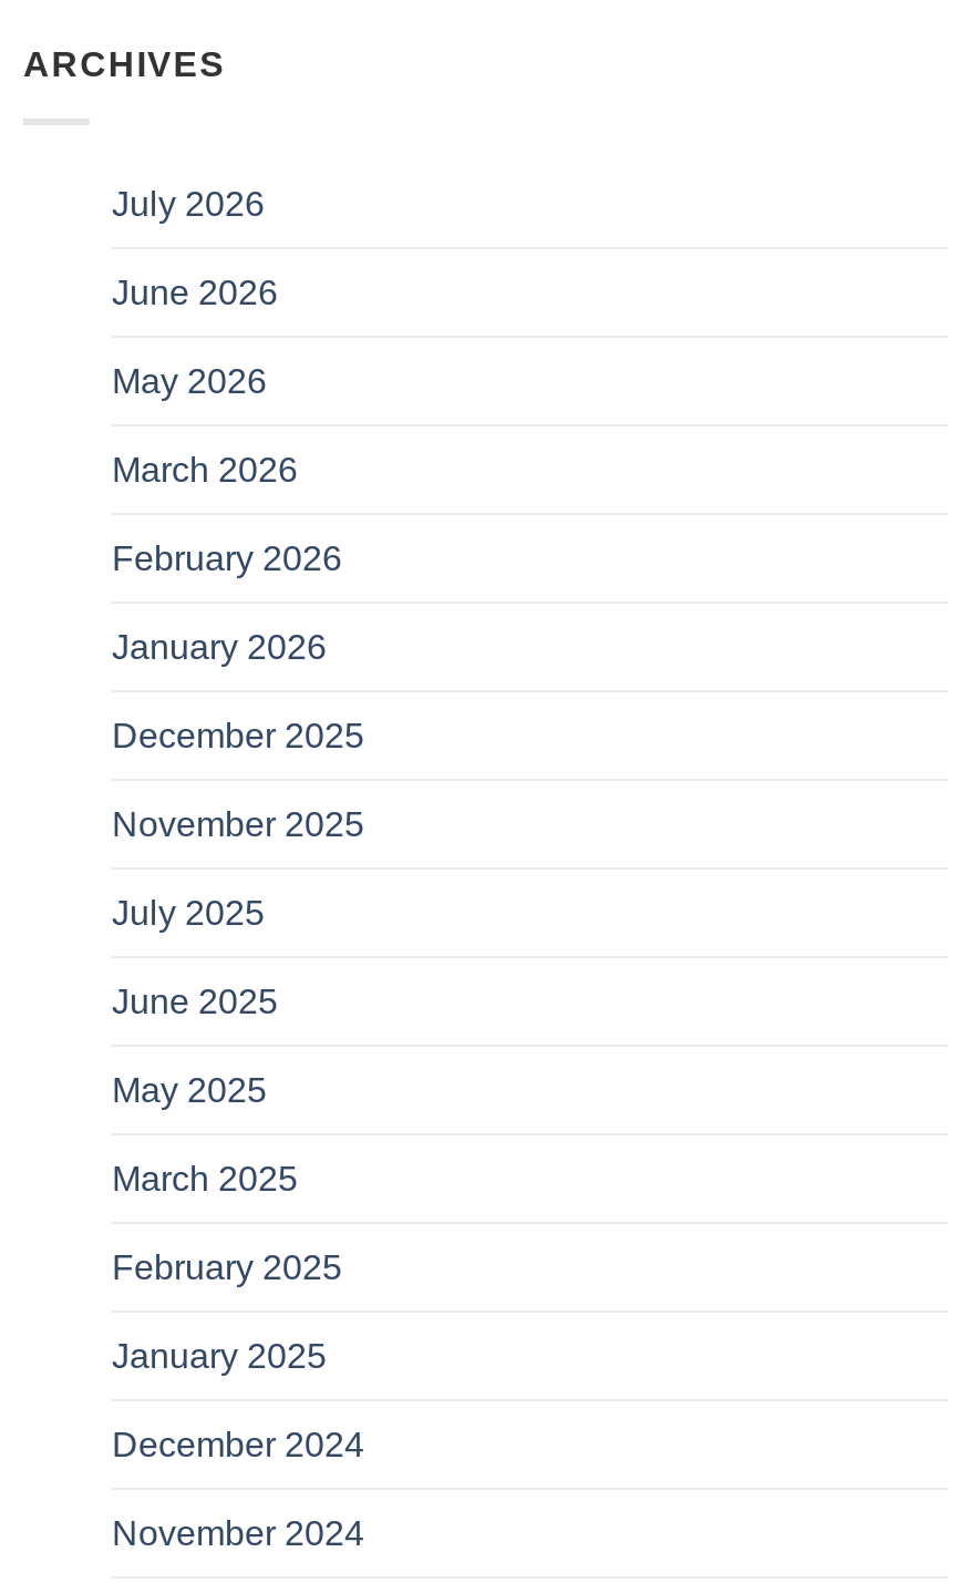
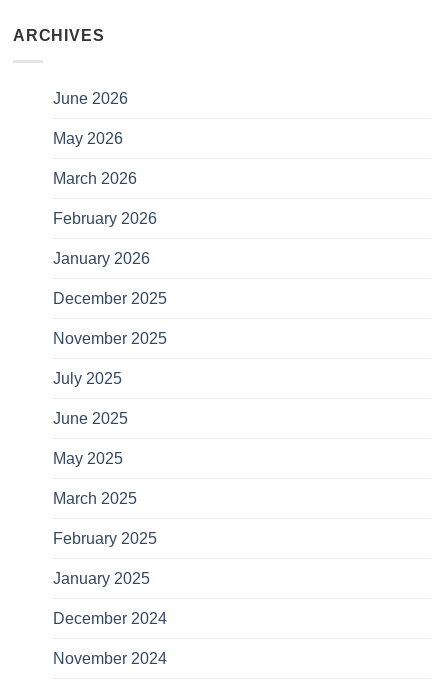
- July 2026
